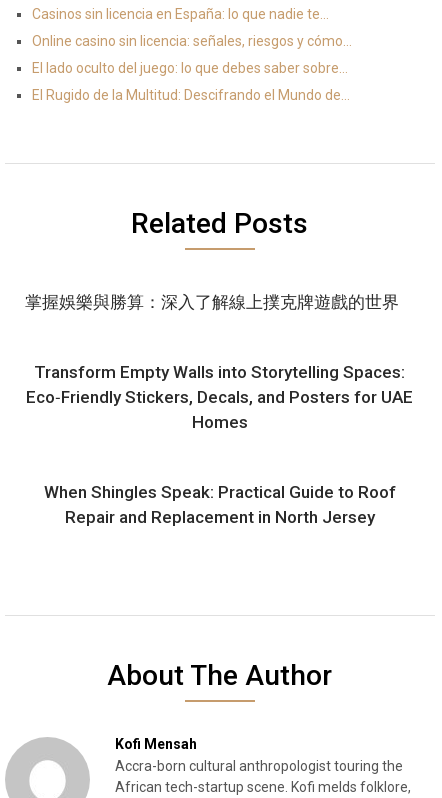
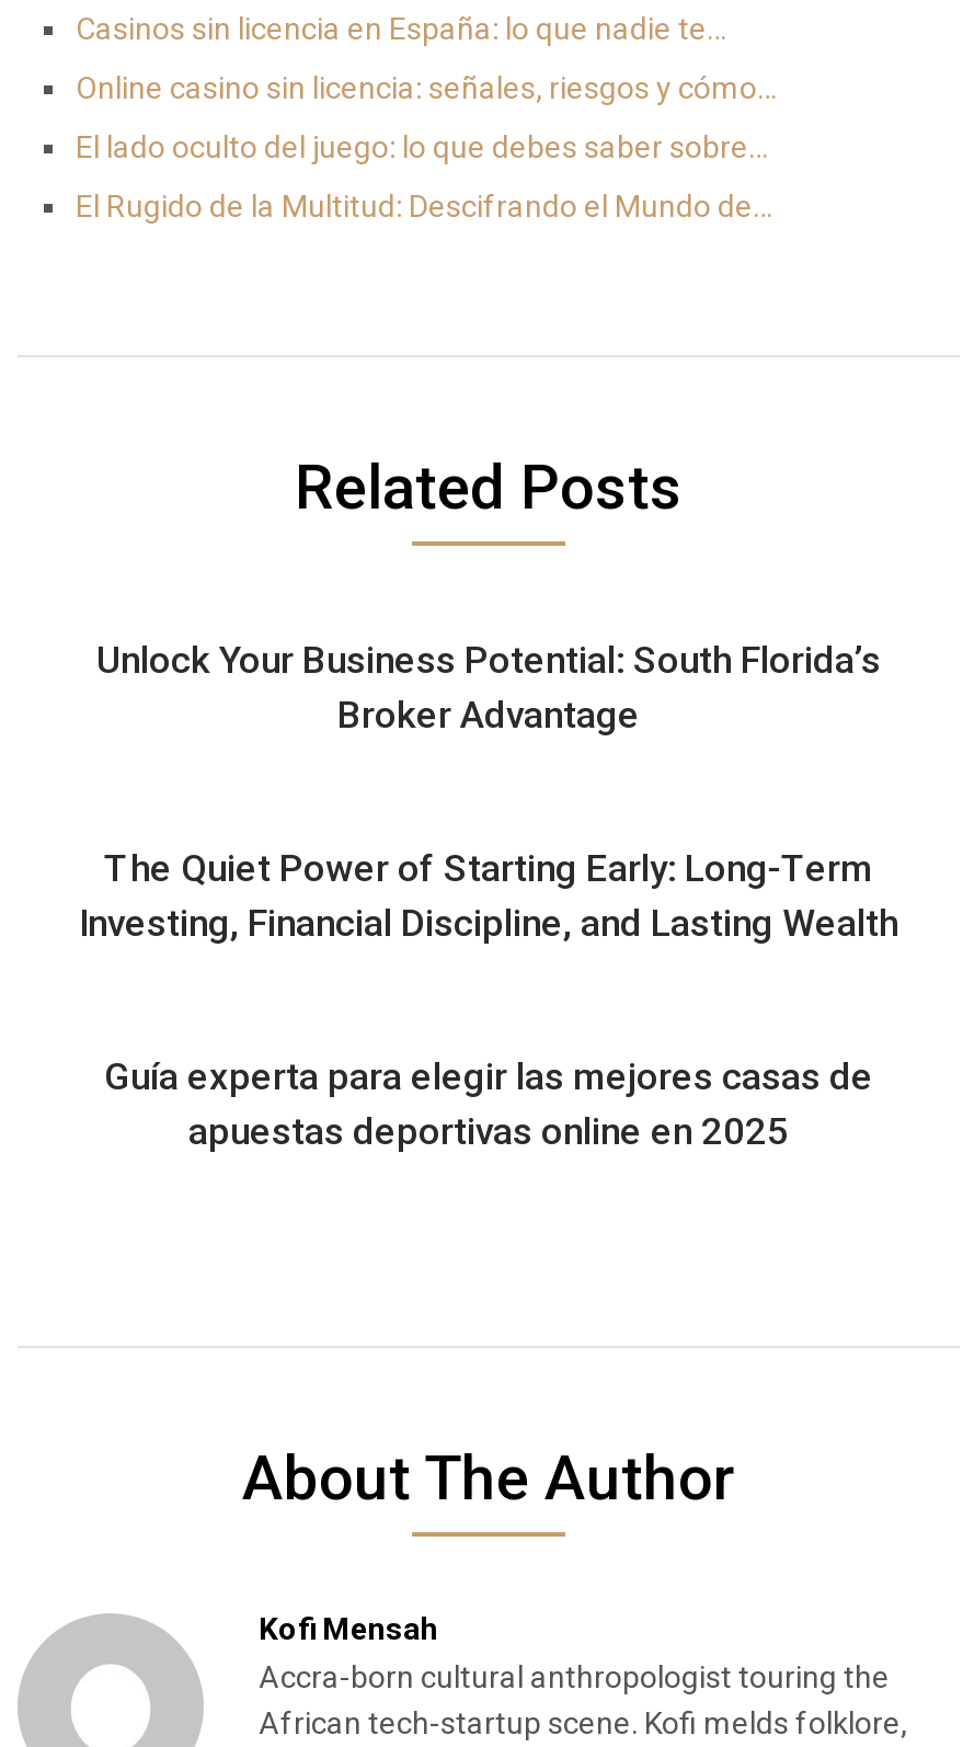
- 掌握娛樂與勝算：深入了解線上撲克牌遊戲的世界
+ Unlock Your Business Potential: South Florida’s
+ Broker Advantage

- Transform Empty Walls into Storytelling Spaces:
- Eco‑Friendly Stickers, Decals, and Posters for UAE
- Homes
+ The Quiet Power of Starting Early: Long-Term
+ Investing, Financial Discipline, and Lasting Wealth

- When Shingles Speak: Practical Guide to Roof
- Repair and Replacement in North Jersey
+ Guía experta para elegir las mejores casas de
+ apuestas deportivas online en 2025
